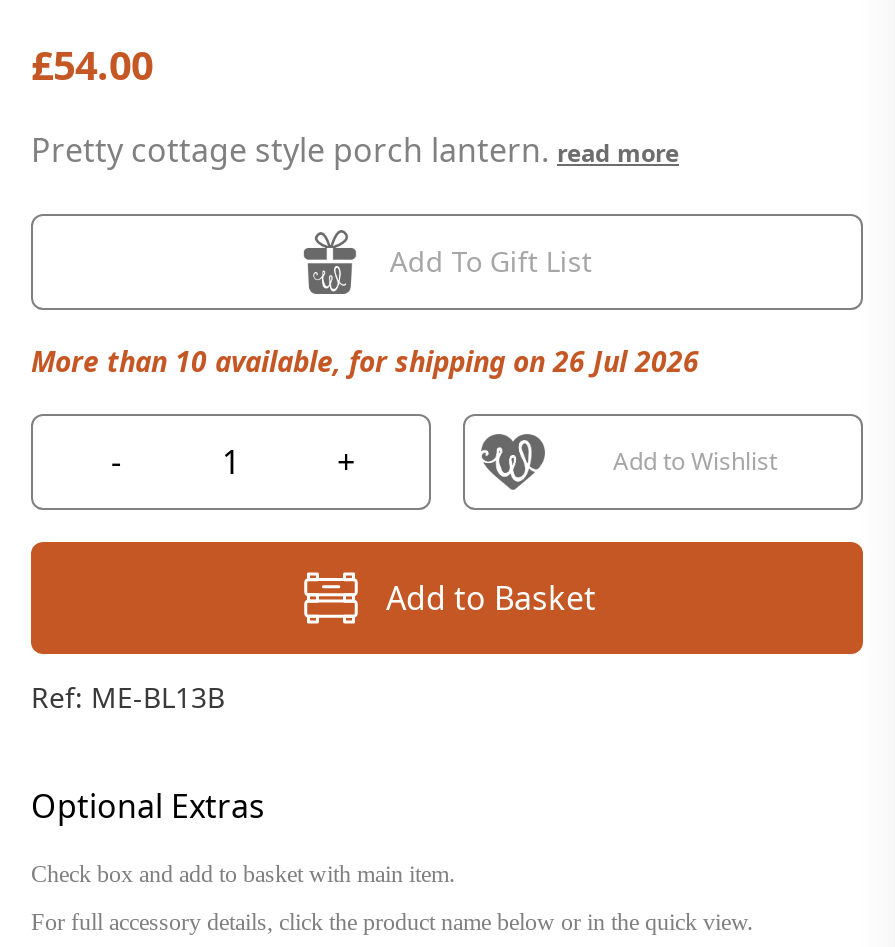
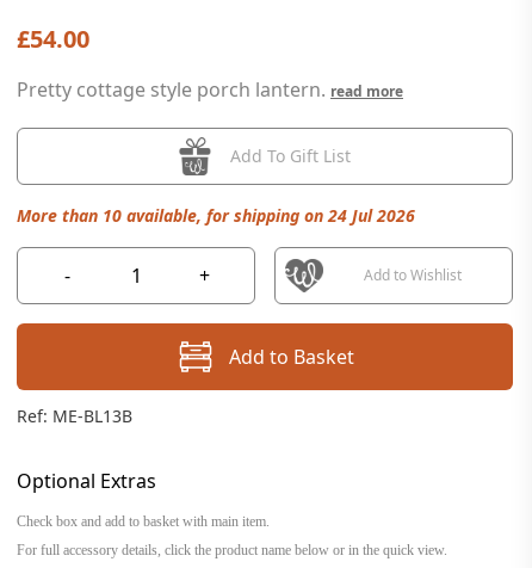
- More than 10 available, for shipping on 26 Jul 2026
+ More than 10 available, for shipping on 24 Jul 2026
